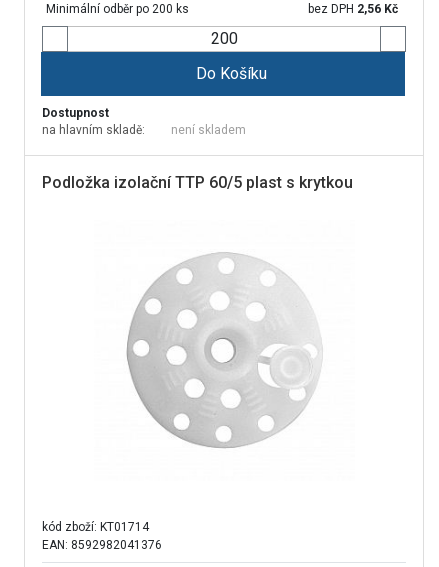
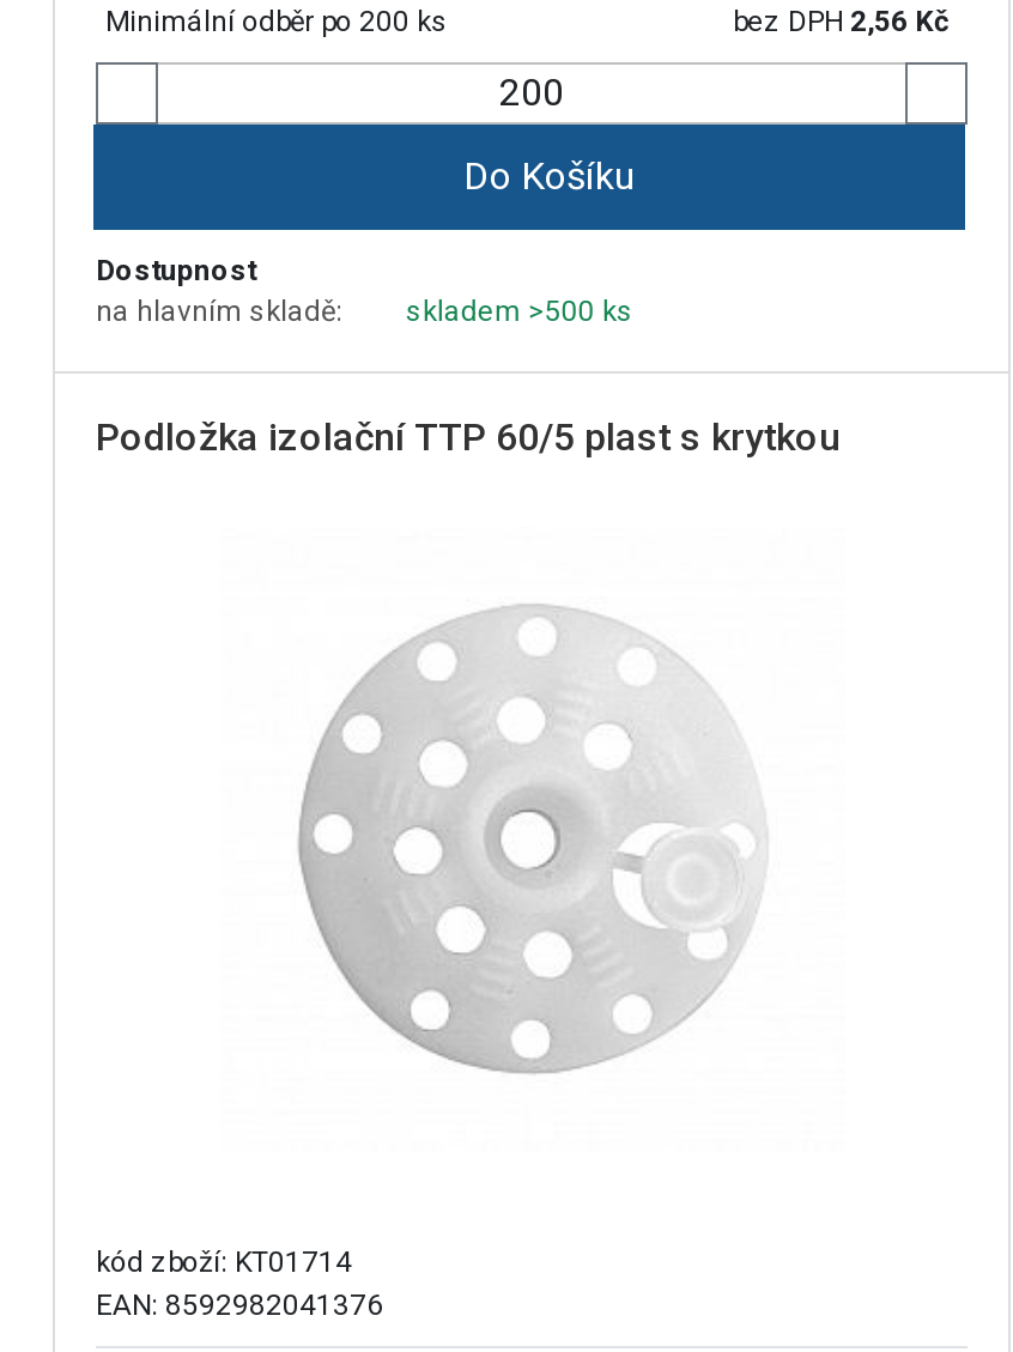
- není skladem
+ skladem >500 ks
